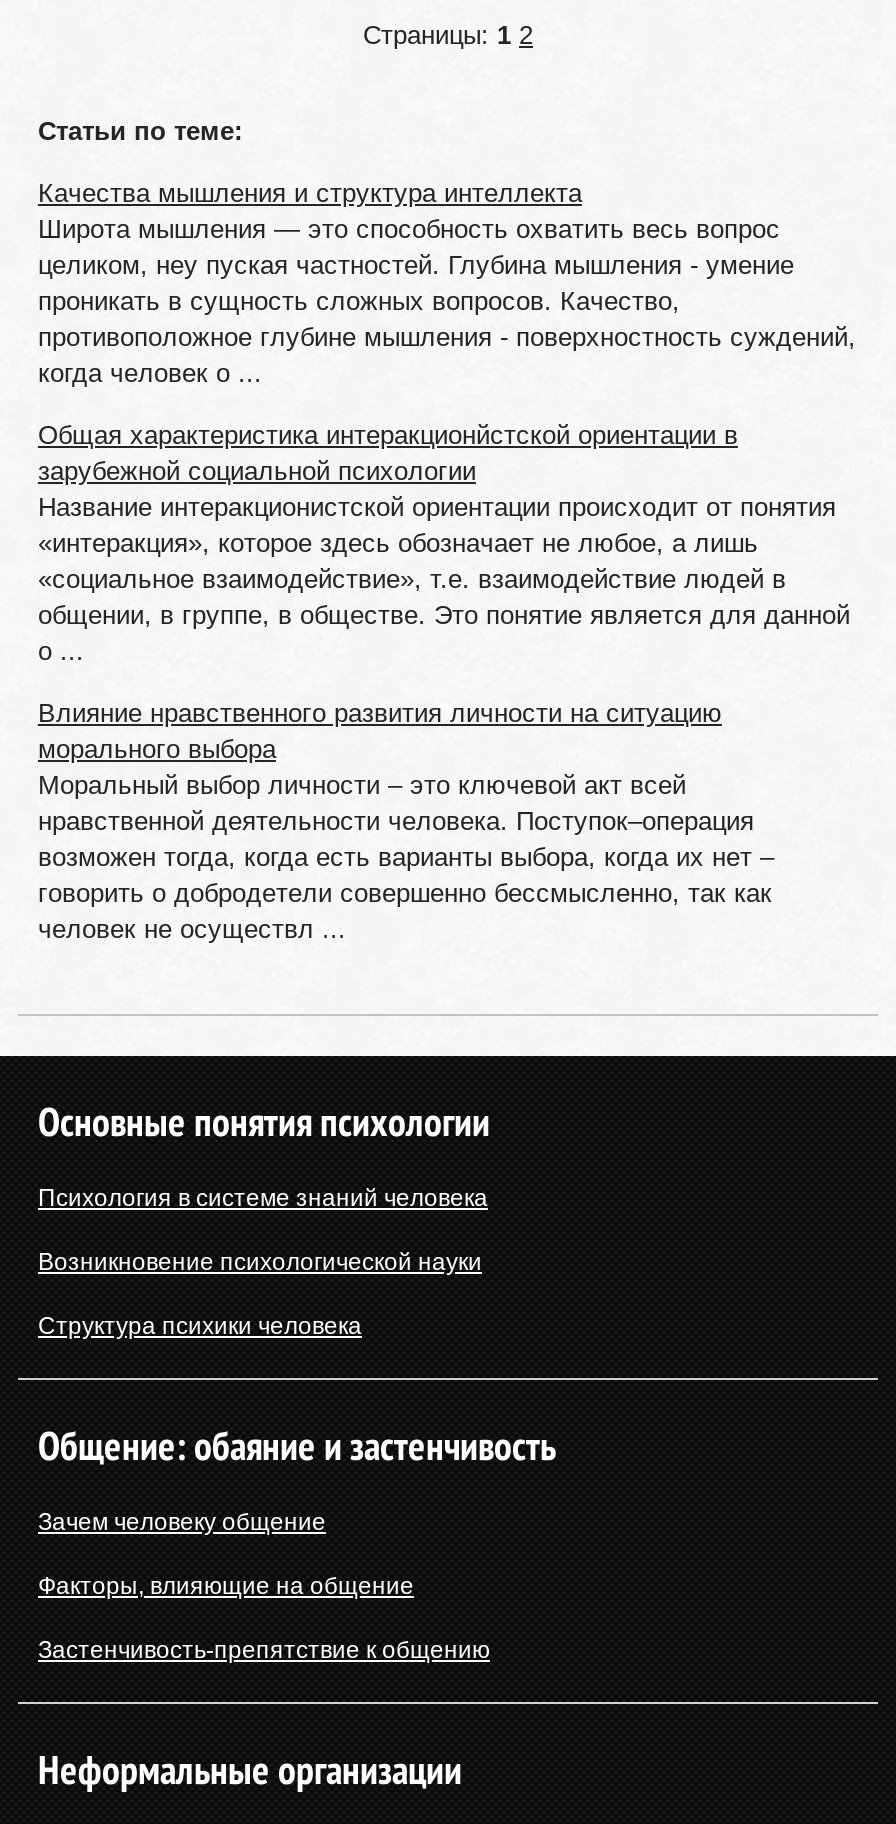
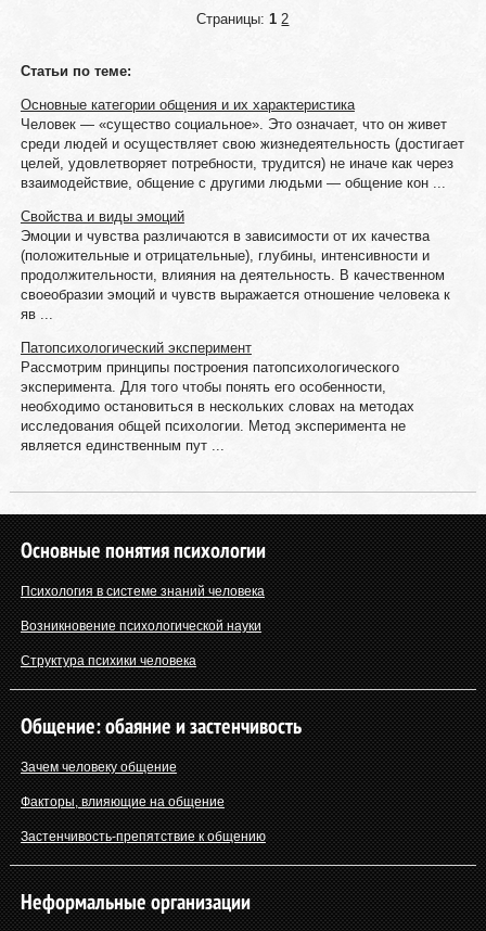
- Качества мышления и структура интеллекта
- Широта мышления — это способность охватить весь вопрос
- целиком, неу пуская частностей. Глубина мышления - умение
- проникать в сущность сложных вопросов. Качество,
- противоположное глубине мышления - поверхностность суждений,
- когда человек о ...
+ Основные категории общения и их характеристика
+ Человек — «существо социальное». Это означает, что он живет
+ среди людей и осуществляет свою жизнедеятельность (достигает
+ целей, удовлетворяет потребности, трудится) не иначе как через
+ взаимодействие, общение с другими людьми — общение кон ...

- Общая характеристика интеракционйстской ориентации в
- зарубежной социальной психологии
- Название интеракционистской ориентации происходит от понятия
- «интеракция», которое здесь обозначает не любое, а лишь
- «социальное взаимодействие», т.е. взаимодействие людей в
- общении, в группе, в обществе. Это понятие является для данной
- о ...
+ Свойства и виды эмоций
+ Эмоции и чувства различаются в зависимости от их качества
+ (положительные и отрицательные), глубины, интенсивности и
+ продолжительности, влияния на деятельность. В качественном
+ своеобразии эмоций и чувств выражается отношение человека к
+ яв ...

- Влияние нравственного развития личности на ситуацию
- морального выбора
- Моральный выбор личности – это ключевой акт всей
- нравственной деятельности человека. Поступок–операция
- возможен тогда, когда есть варианты выбора, когда их нет –
- говорить о добродетели совершенно бессмысленно, так как
- человек не осуществл ...
+ Патопсихологический эксперимент
+ Рассмотрим принципы построения патопсихологического
+ эксперимента. Для того чтобы понять его особенности,
+ необходимо остановиться в нескольких словах на методах
+ исследования общей психологии. Метод эксперимента не
+ является единственным пут ...
